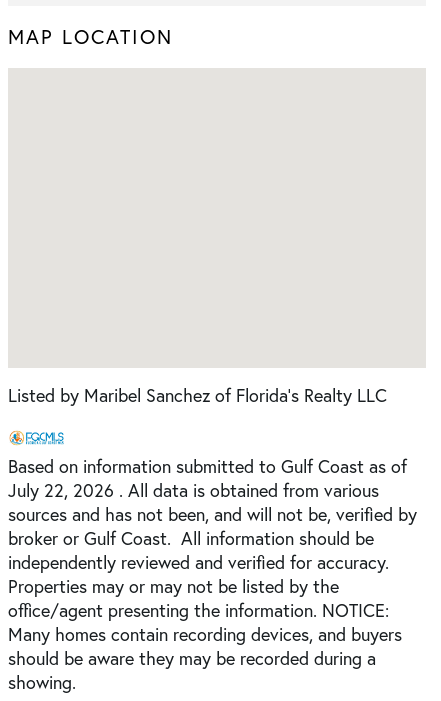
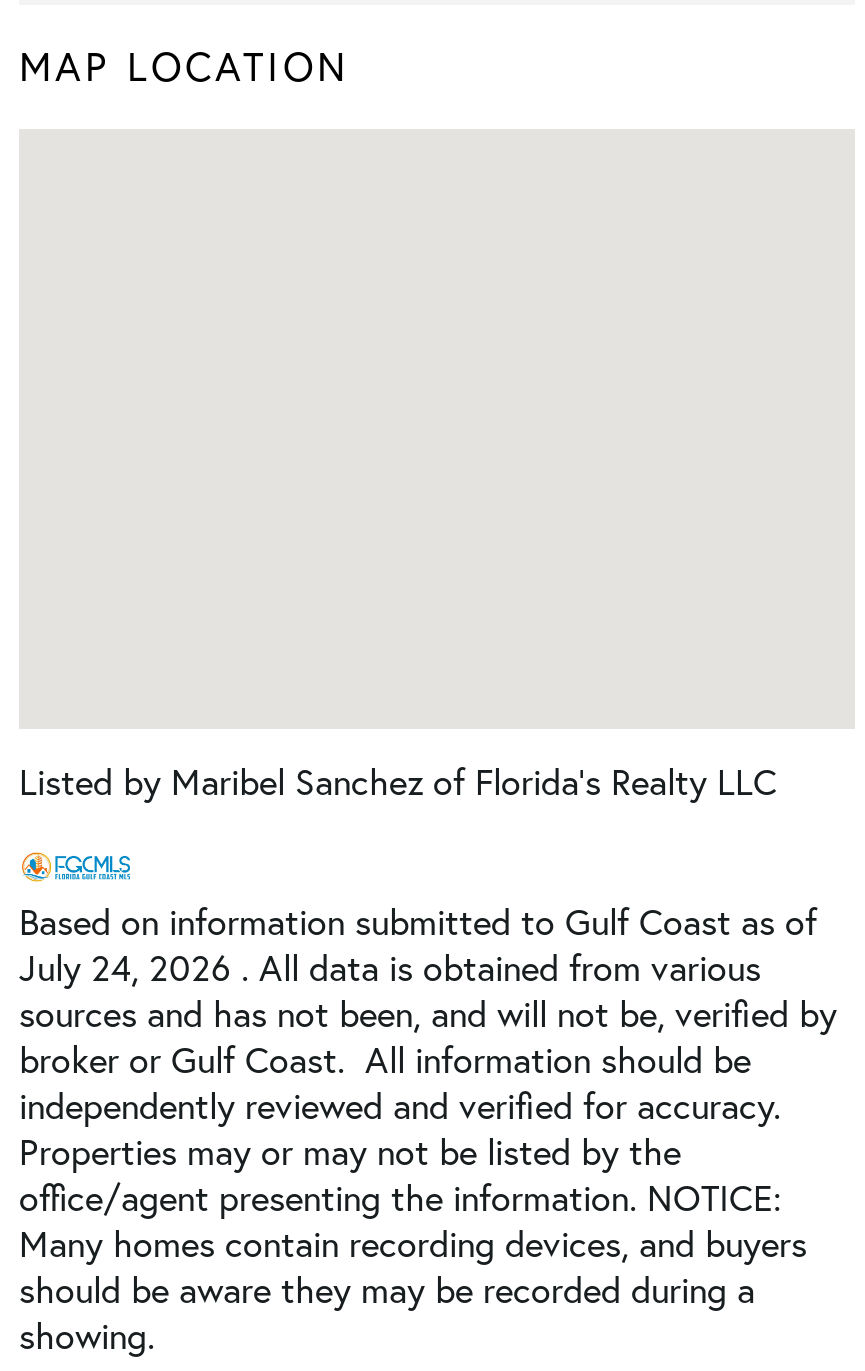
- July 22, 2026 . All data is obtained from various
+ July 24, 2026 . All data is obtained from various
